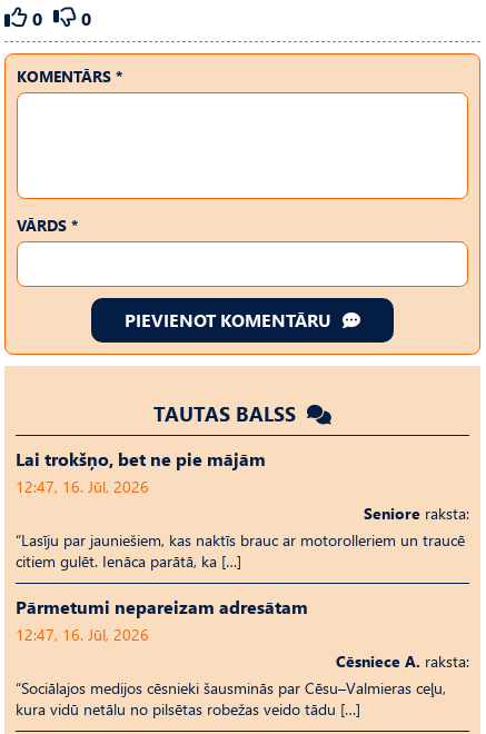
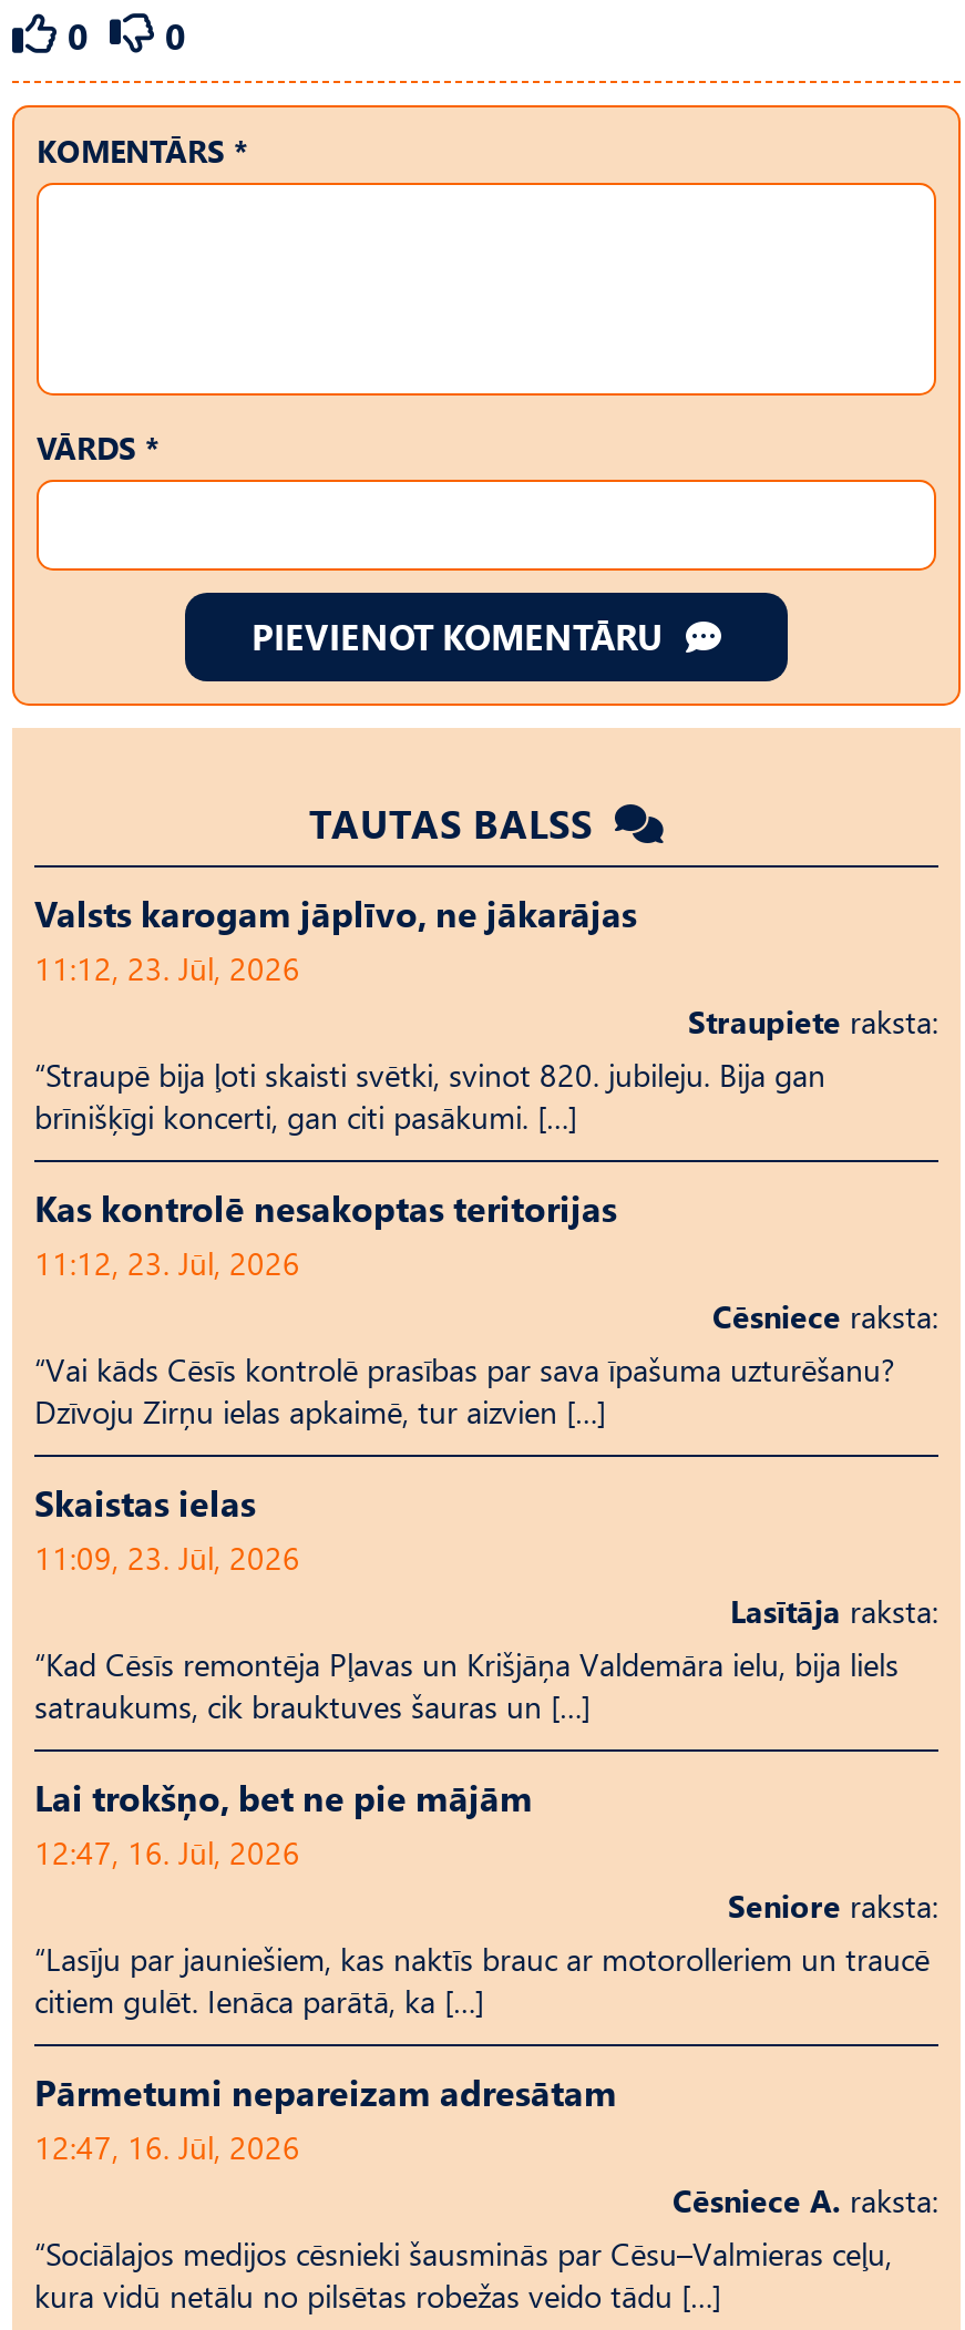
+ Valsts karogam jāplīvo, ne jākarājas
+ 11:12, 23. Jūl, 2026
+ Straupiete raksta:
+ “Straupē bija ļoti skaisti svētki, svinot 820. jubileju. Bija gan
+ brīnišķīgi koncerti, gan citi pasākumi. […]
+ Kas kontrolē nesakoptas teritorijas
+ 11:12, 23. Jūl, 2026
+ Cēsniece raksta:
+ “Vai kāds Cēsīs kontrolē prasības par sava īpašuma uzturēšanu?
+ Dzīvoju Zirņu ielas apkaimē, tur aizvien […]
+ Skaistas ielas
+ 11:09, 23. Jūl, 2026
+ Lasītāja raksta:
+ “Kad Cēsīs remontēja Pļavas un Krišjāņa Valdemāra ielu, bija liels
+ satraukums, cik brauktuves šauras un […]
